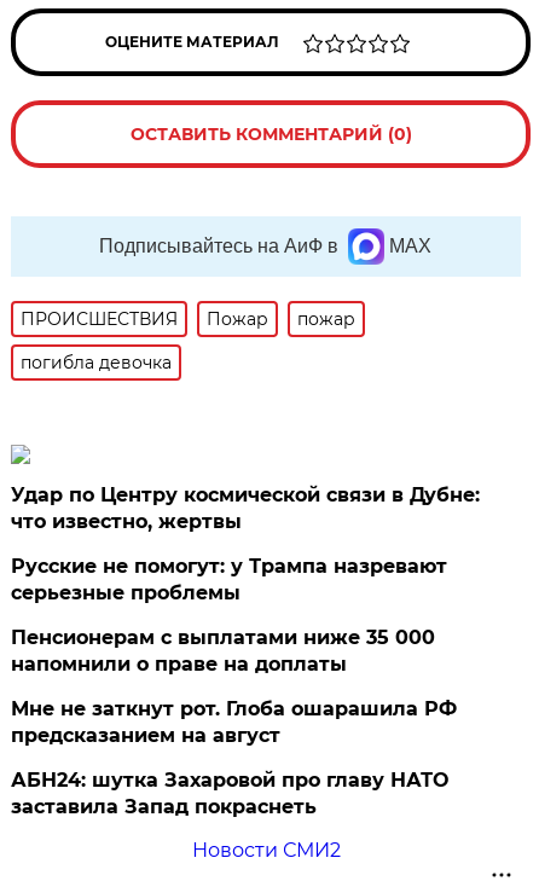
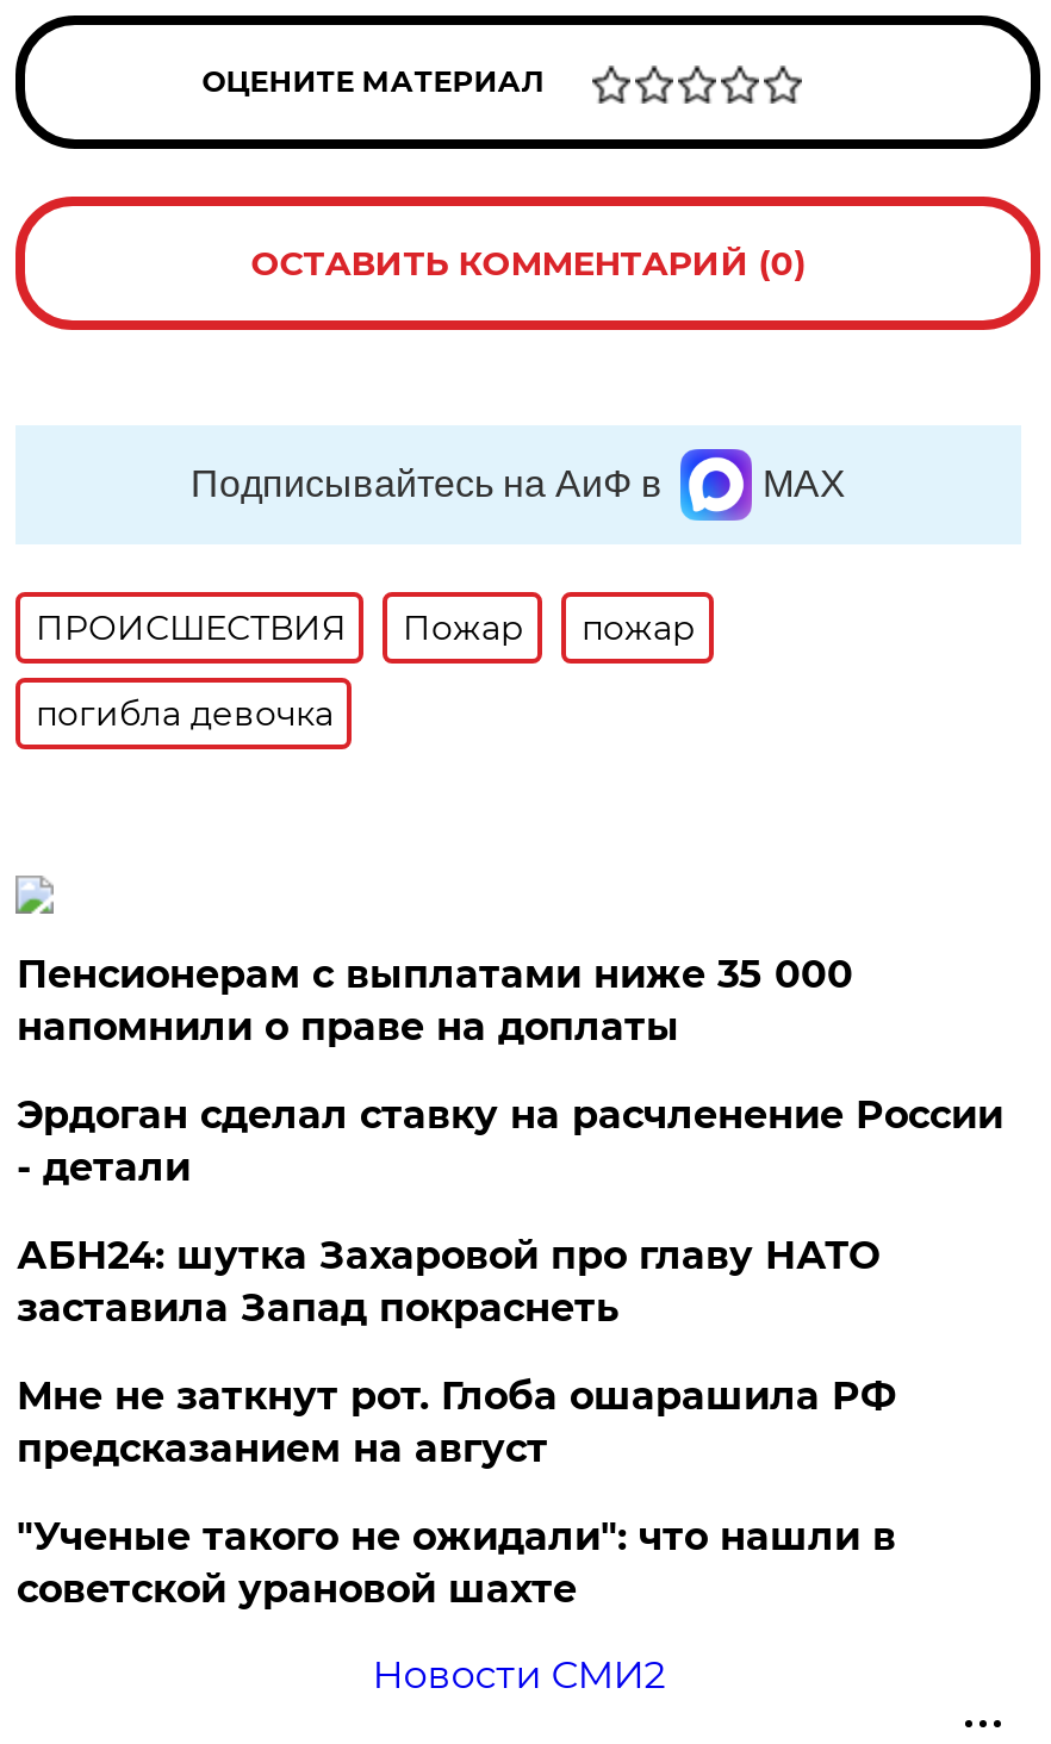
- Удар по Центру космической связи в Дубне:
- что известно, жертвы
- Русские не помогут: у Трампа назревают
- серьезные проблемы

moved up: Пенсионерам с выплатами ниже 35 000 | напомнили о праве на доплаты

+ Эрдоган сделал ставку на расчленение России
+ - детали

+ "Ученые такого не ожидали": что нашли в
+ советской урановой шахте

moved up: АБН24: шутка Захаровой про главу НАТО | заставила Запад покраснеть
